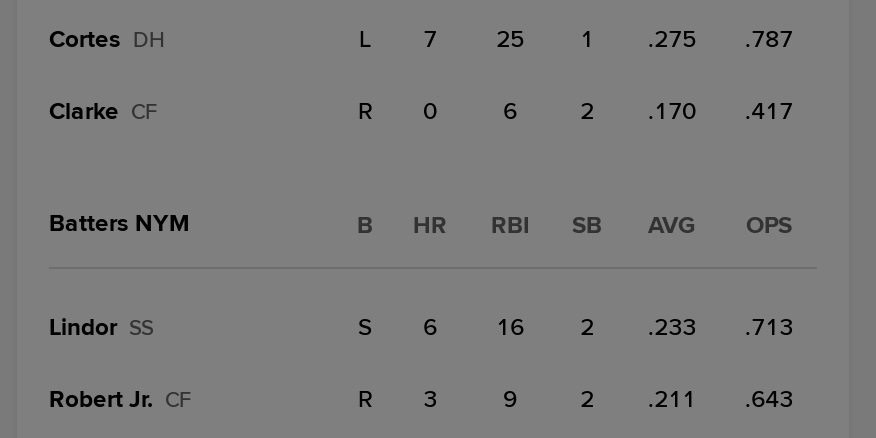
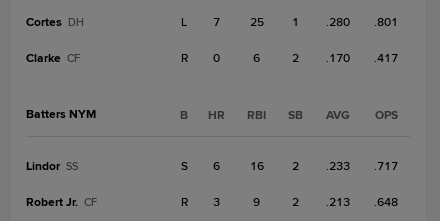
- .275
+ .280

- .787
+ .801

- S 6 16 2 .233 .713
+ S 6 16 2 .233 .717

- .211
+ .213

- .643
+ .648
